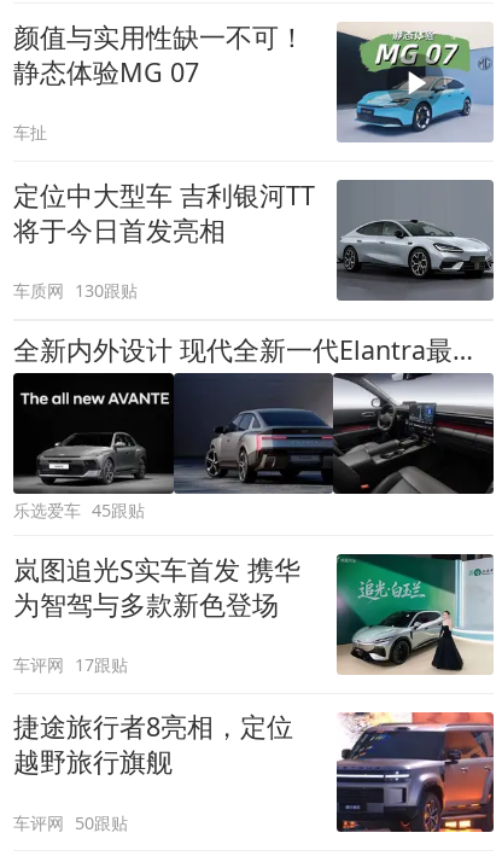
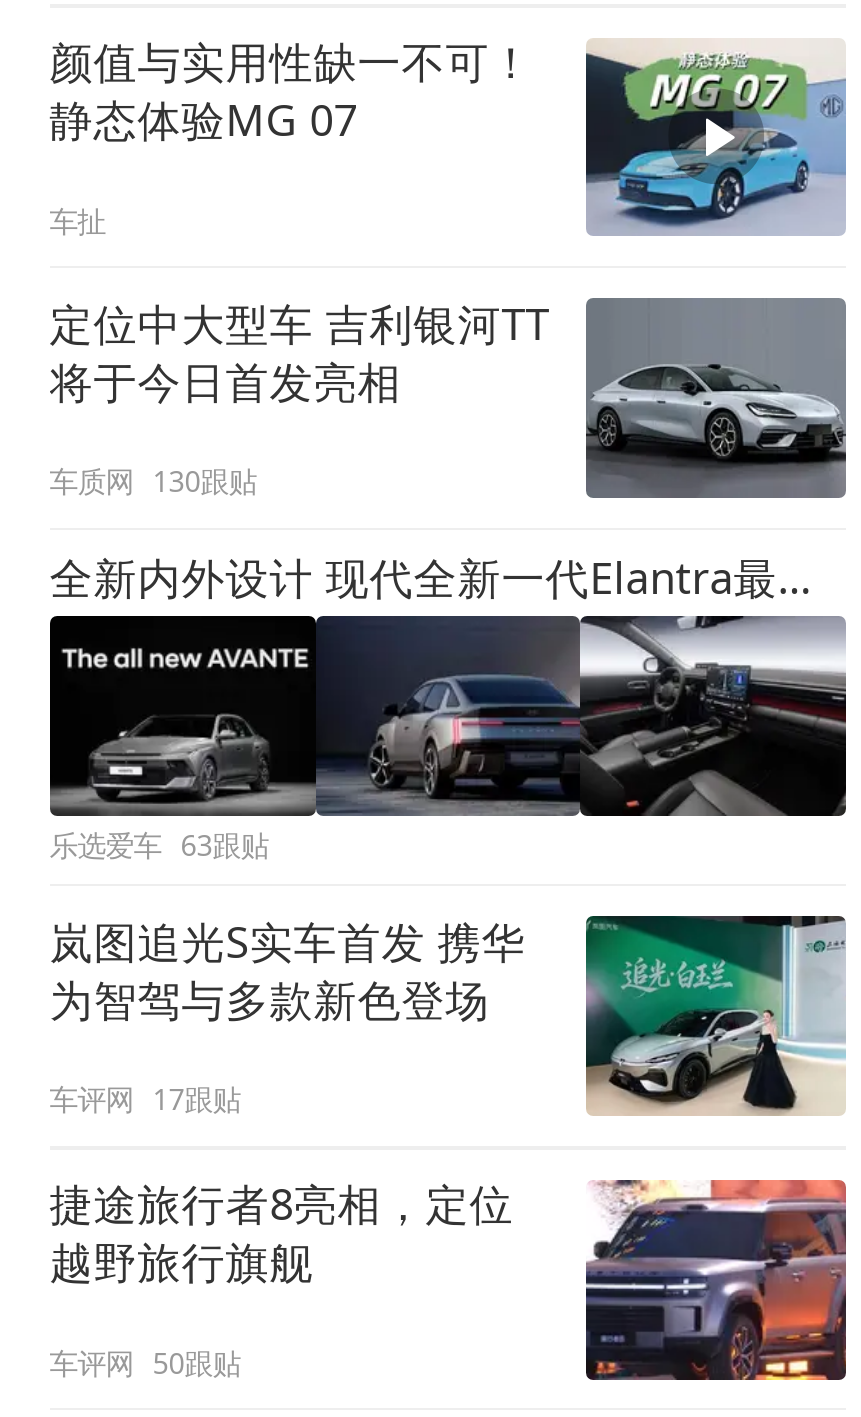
- 乐选爱车 45跟贴
+ 乐选爱车 63跟贴
